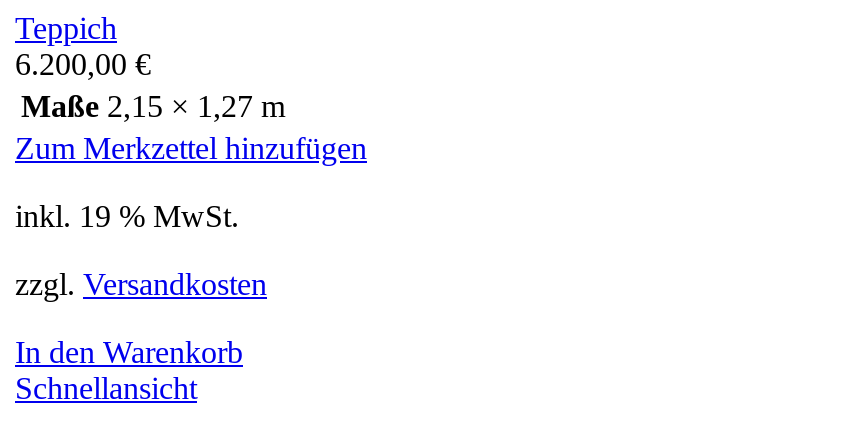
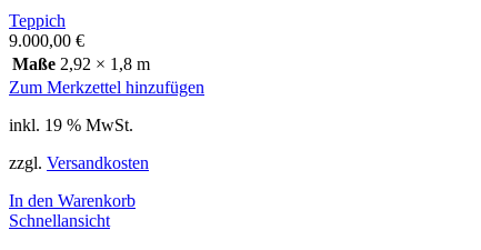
- 6.200,00 €
+ 9.000,00 €

- Maße 2,15 × 1,27 m
+ Maße 2,92 × 1,8 m
